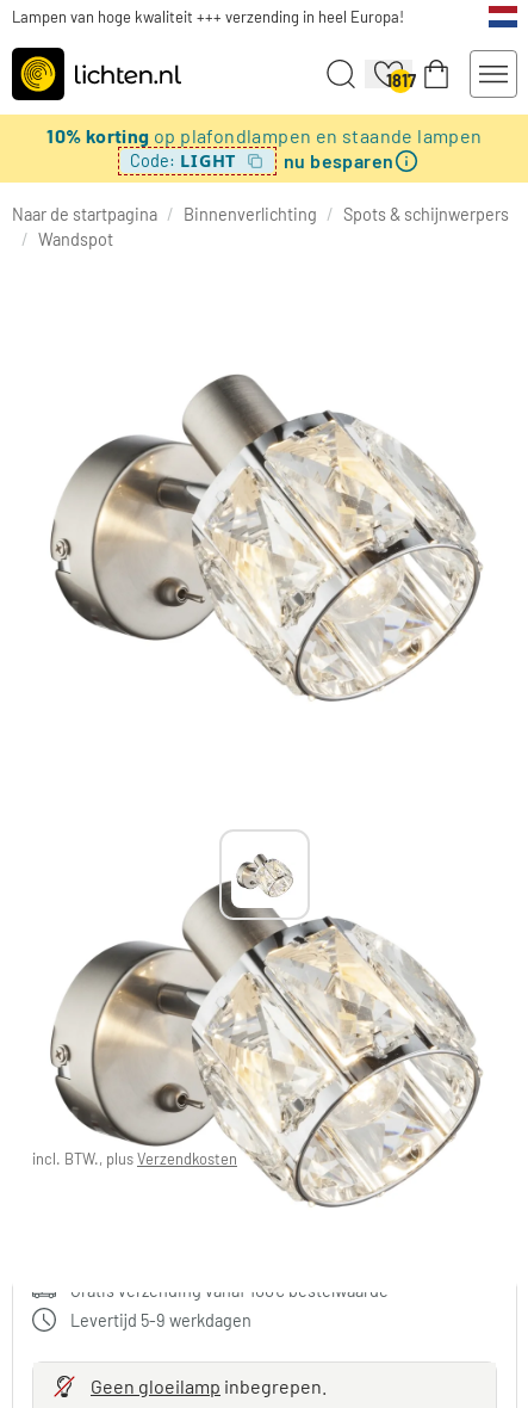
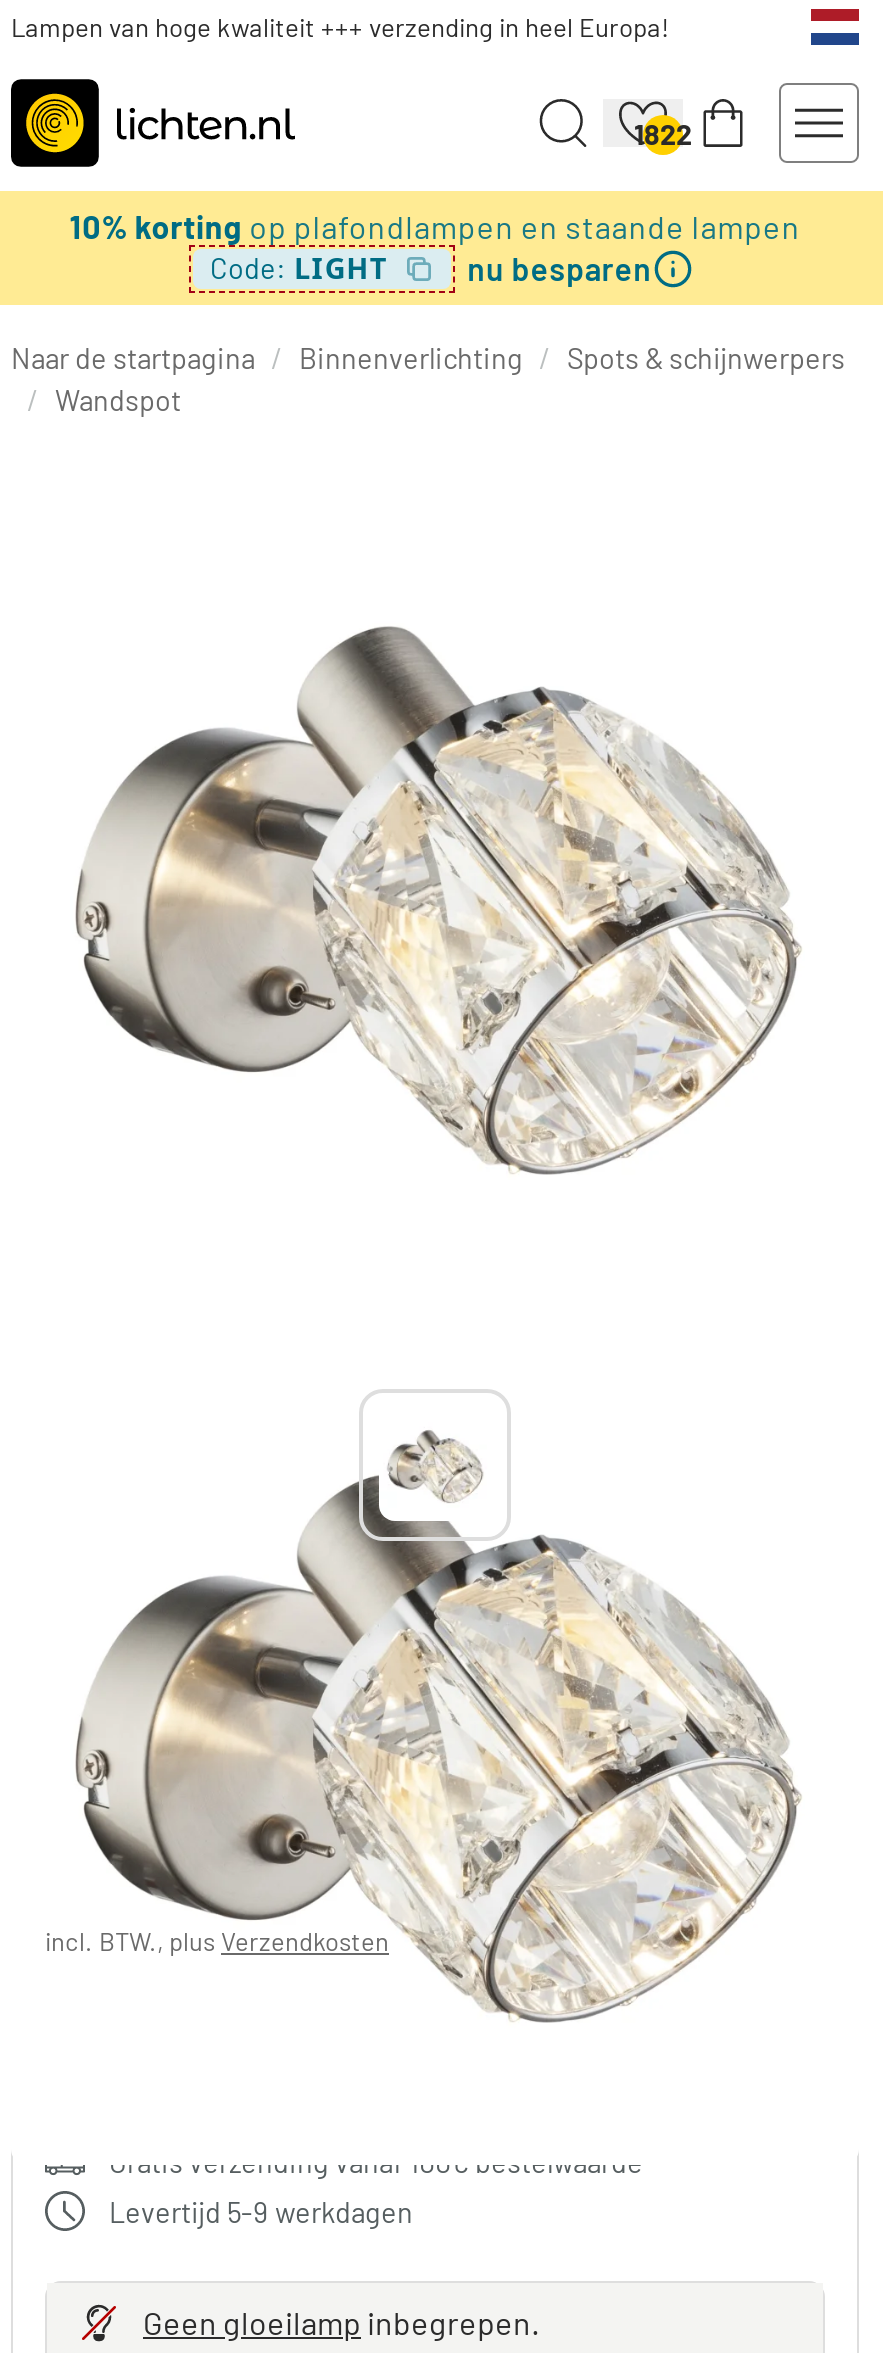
- 1817
+ 1822
